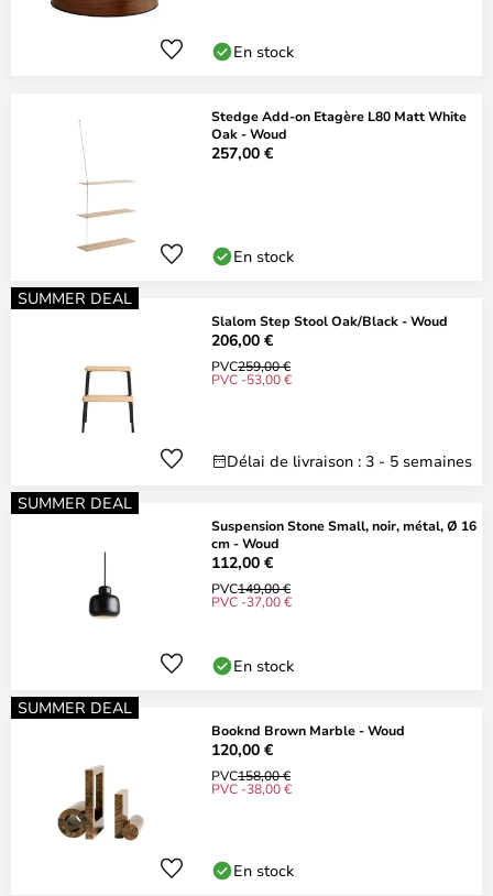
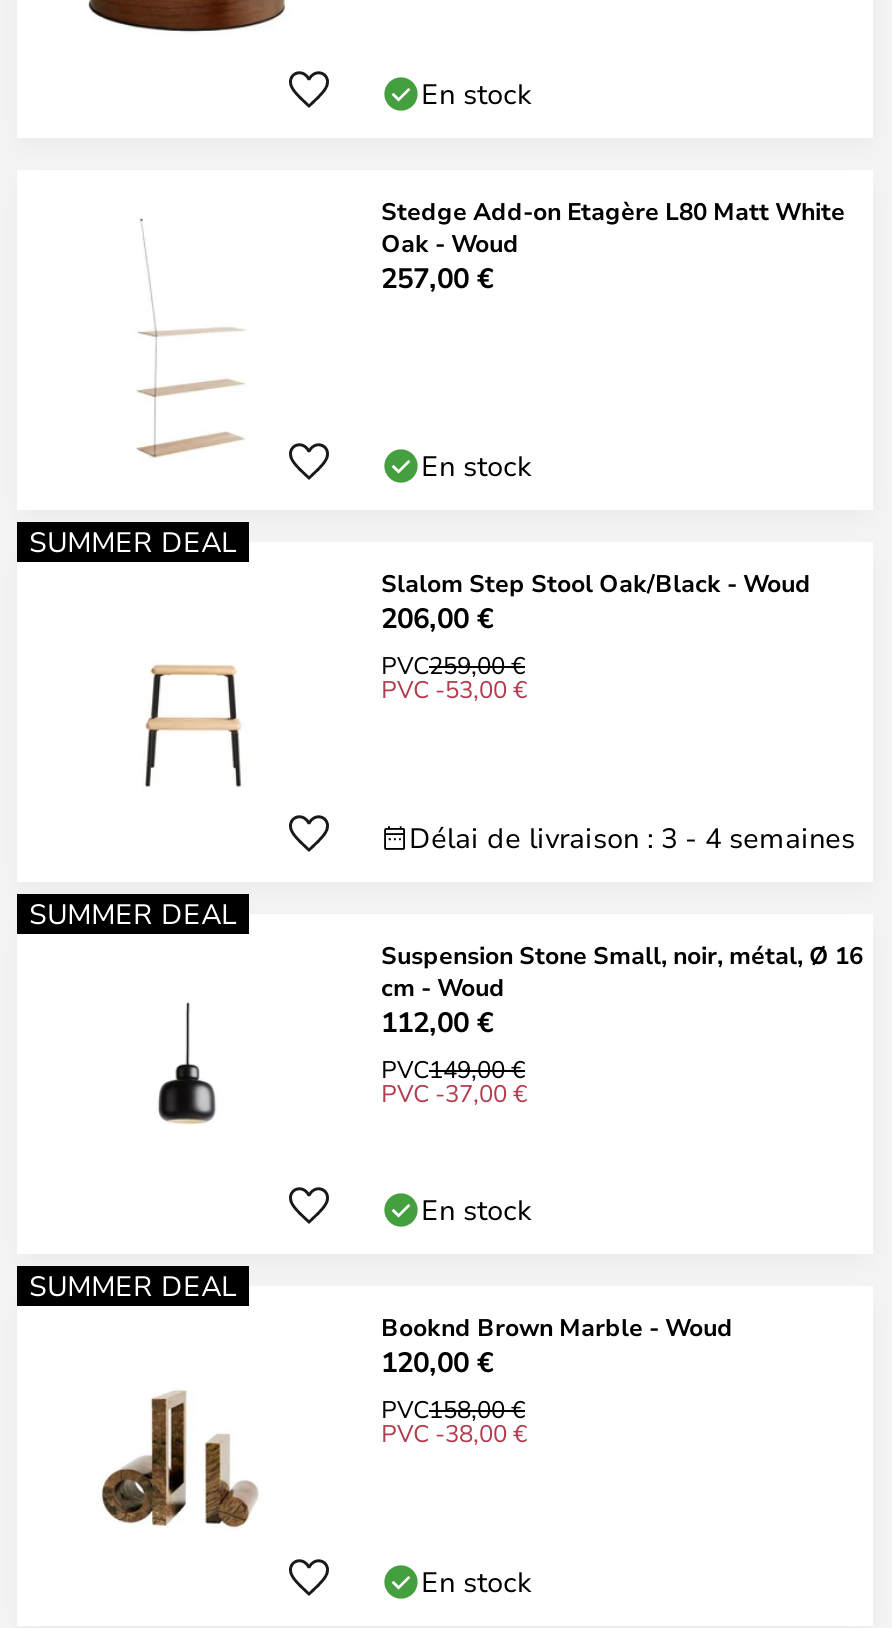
- Délai de livraison : 3 - 5 semaines
+ Délai de livraison : 3 - 4 semaines
